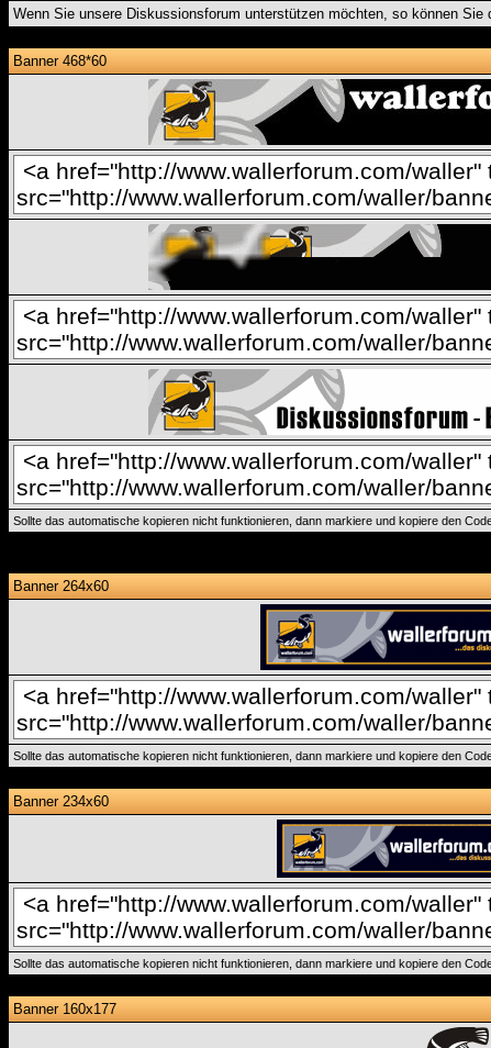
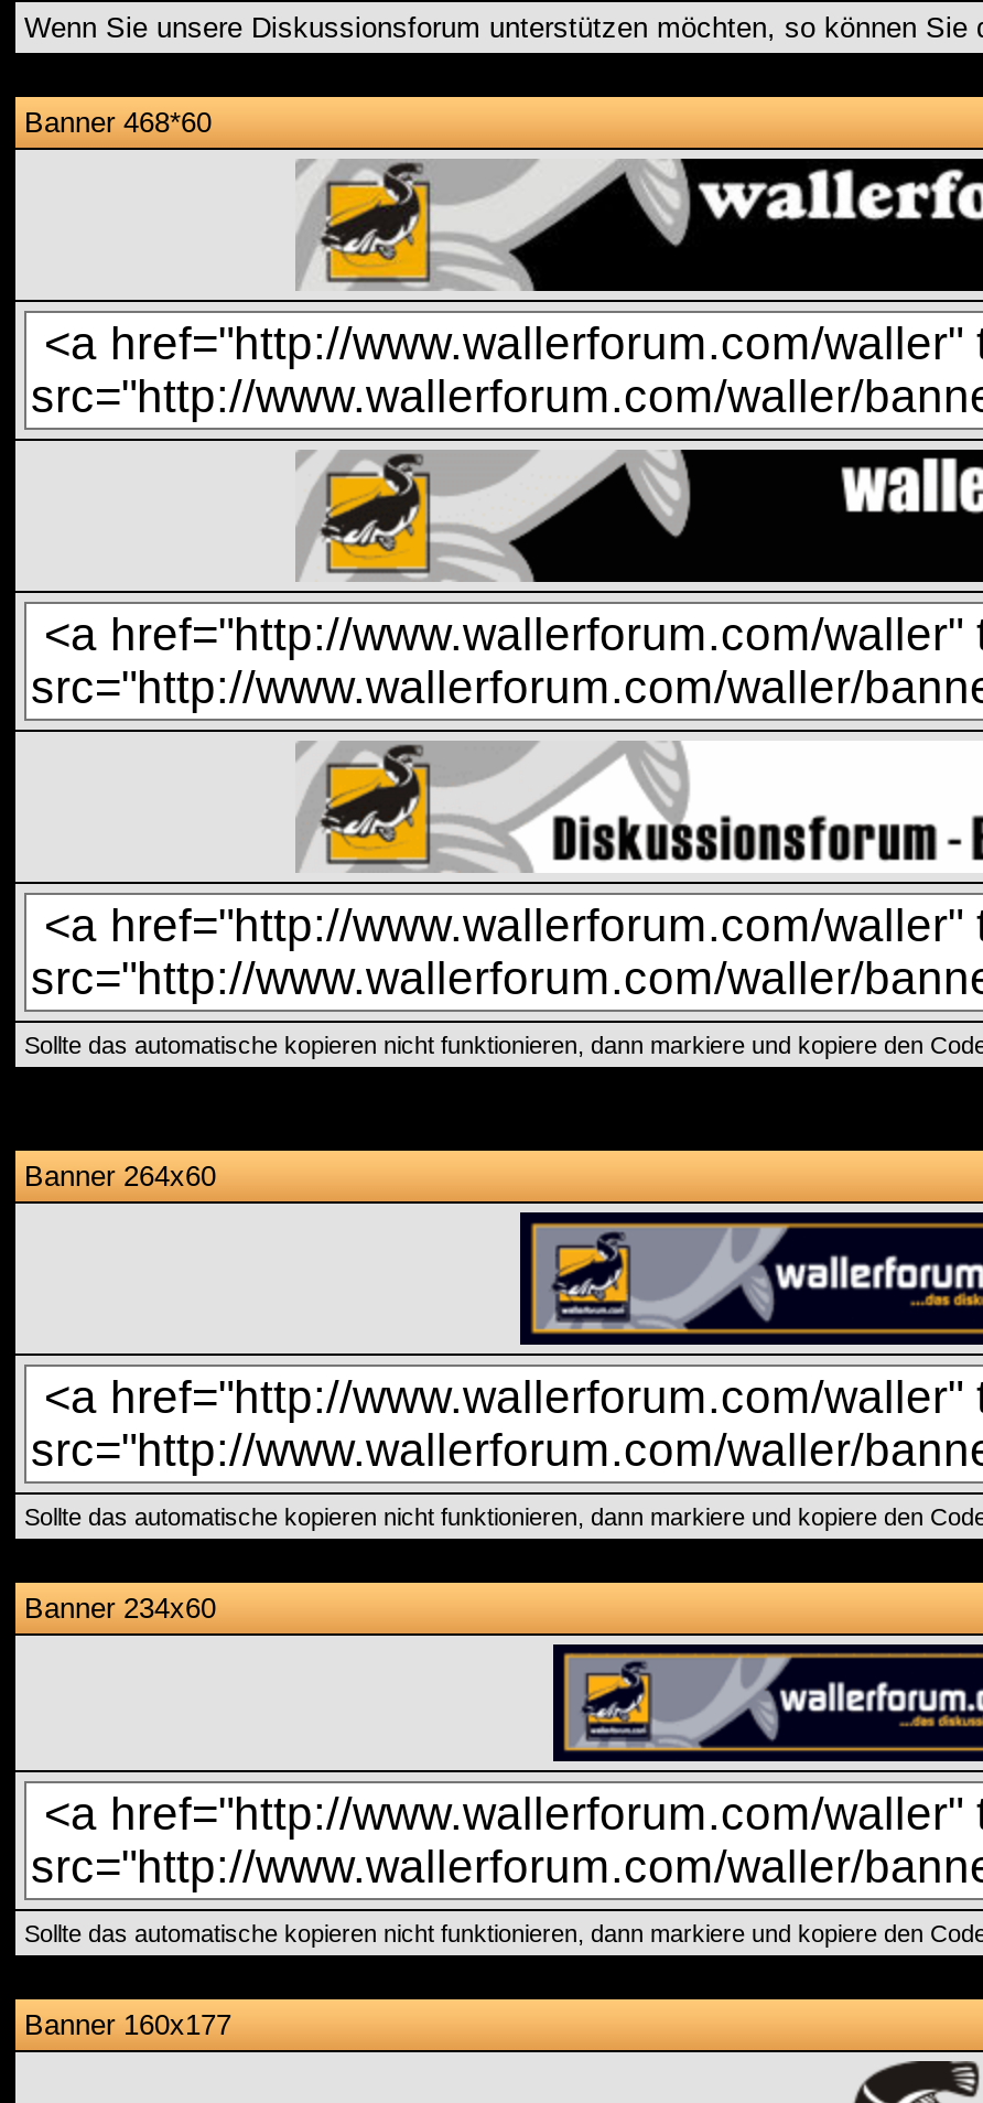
- [image]
+ [image]
